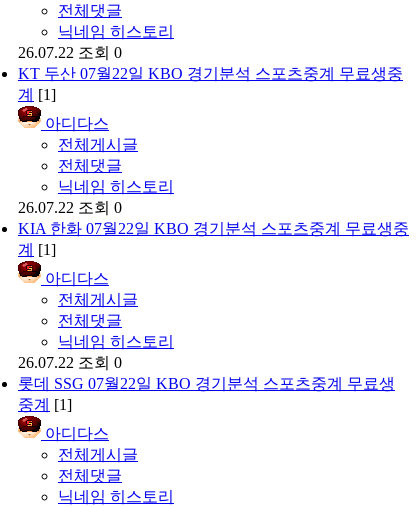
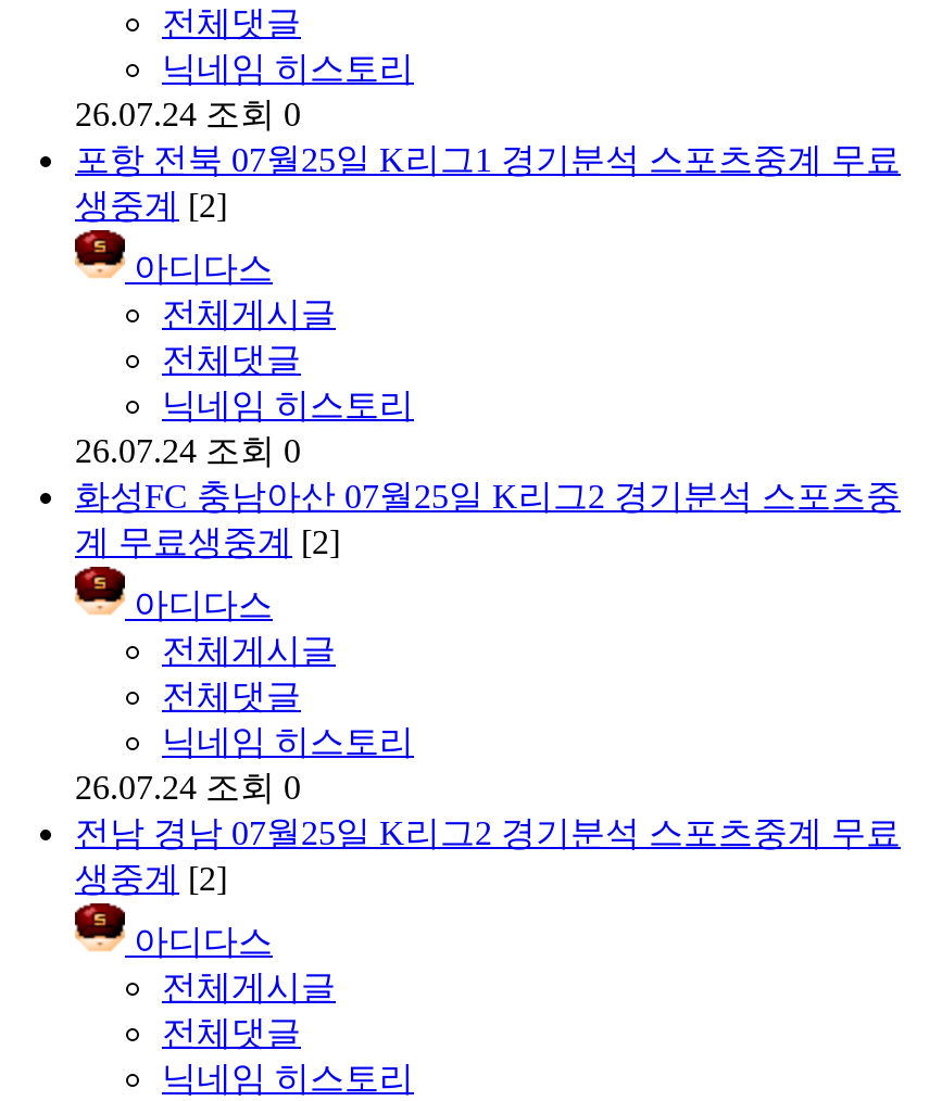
- 26.07.22 조회 0
- KT 두산 07월22일 KBO 경기분석 스포츠중계 무료생중
- 계 [1]
+ 26.07.24 조회 0
+ 포항 전북 07월25일 K리그1 경기분석 스포츠중계 무료
+ 생중계 [2]

- 26.07.22 조회 0
- KIA 한화 07월22일 KBO 경기분석 스포츠중계 무료생중
- 계 [1]
+ 26.07.24 조회 0
+ 화성FC 충남아산 07월25일 K리그2 경기분석 스포츠중
+ 계 무료생중계 [2]

- 26.07.22 조회 0
- 롯데 SSG 07월22일 KBO 경기분석 스포츠중계 무료생
- 중계 [1]
+ 26.07.24 조회 0
+ 전남 경남 07월25일 K리그2 경기분석 스포츠중계 무료
+ 생중계 [2]
